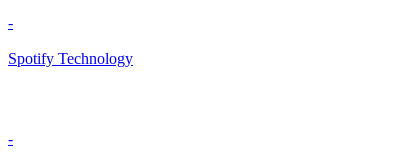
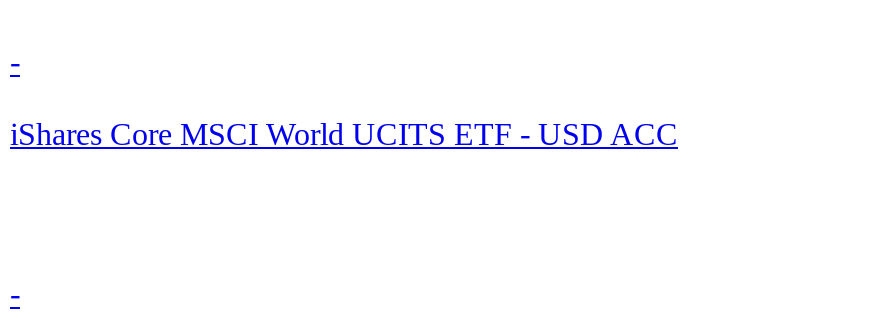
- Spotify Technology
+ iShares Core MSCI World UCITS ETF - USD ACC
